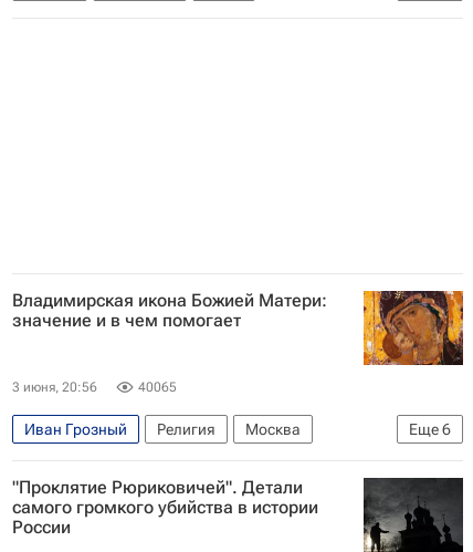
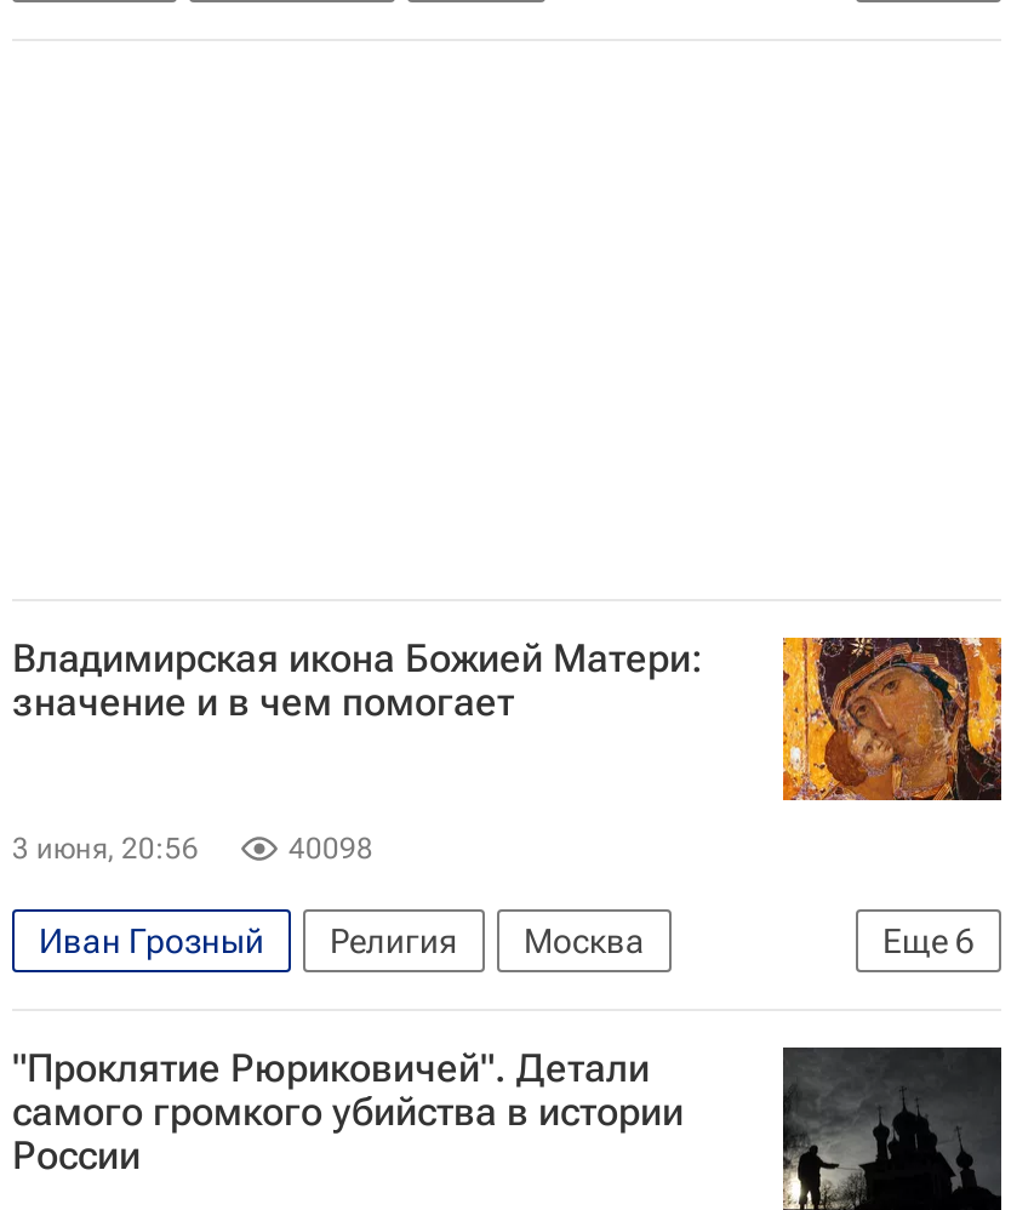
- 40065
+ 40098
